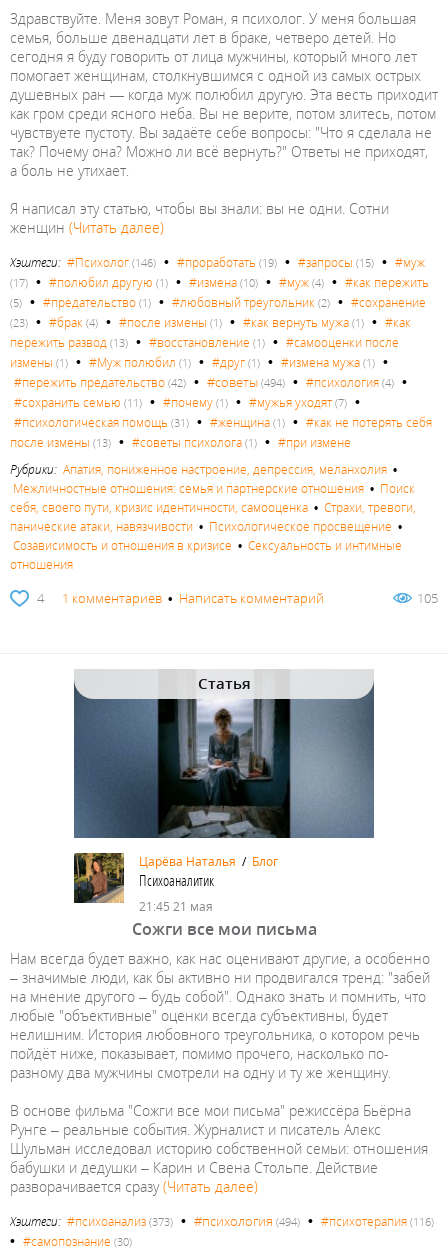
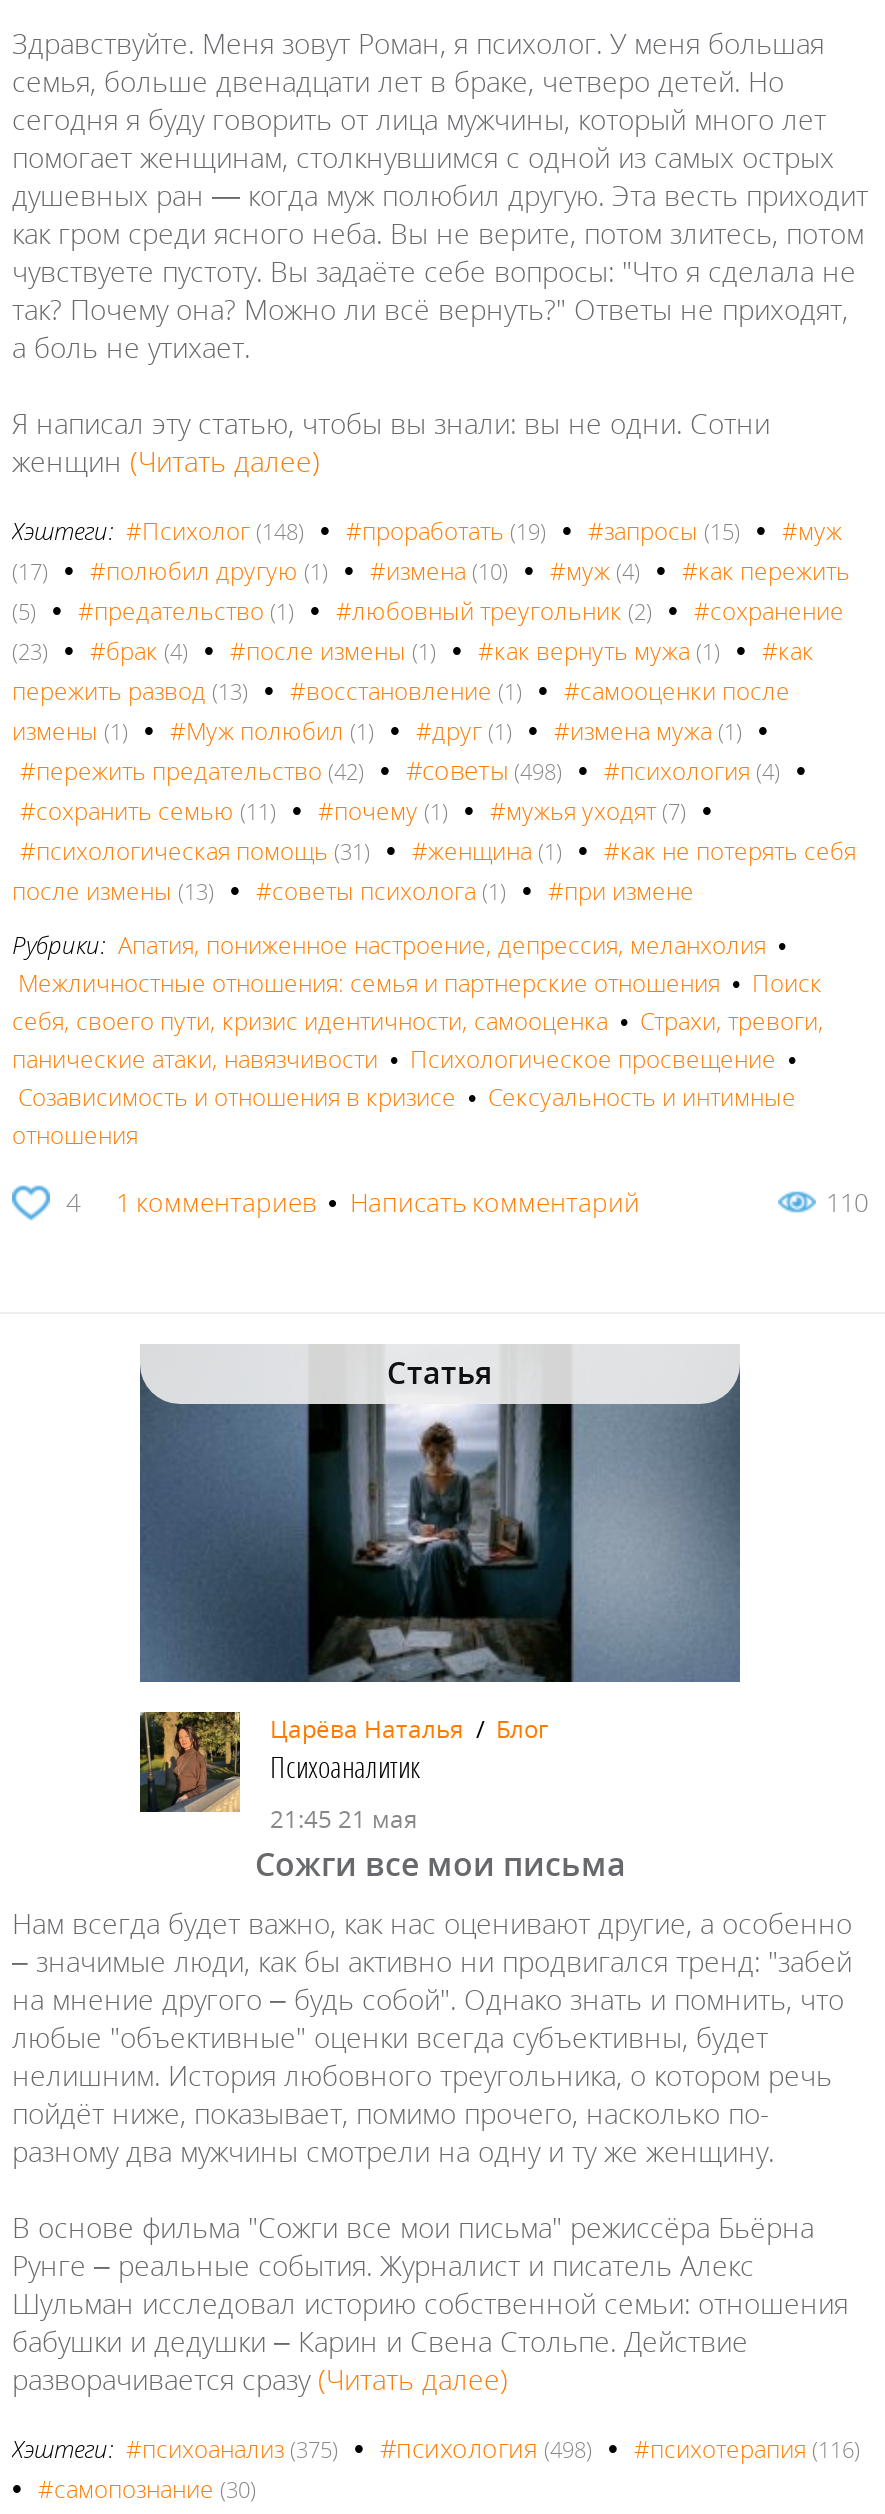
- Хэштеги: #Психолог (146) • #проработать (19) • #запросы (15) • #муж
+ Хэштеги: #Психолог (148) • #проработать (19) • #запросы (15) • #муж

- #пережить предательство (42) • #советы (494) • #психология (4) •
+ #пережить предательство (42) • #советы (498) • #психология (4) •

- 105
+ 110

- Хэштеги: #психоанализ (373) • #психология (494) • #психотерапия (116)
+ Хэштеги: #психоанализ (375) • #психология (498) • #психотерапия (116)
